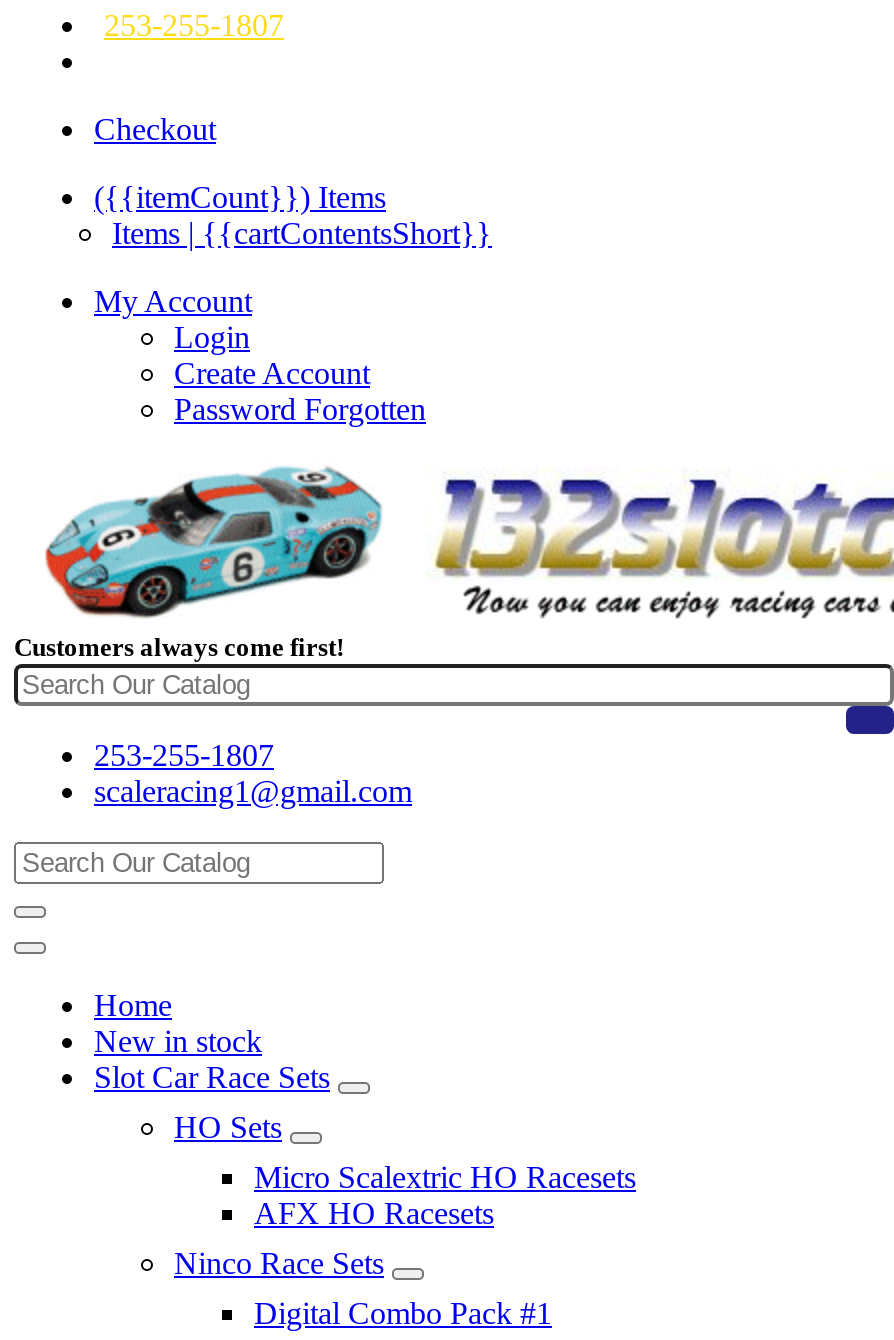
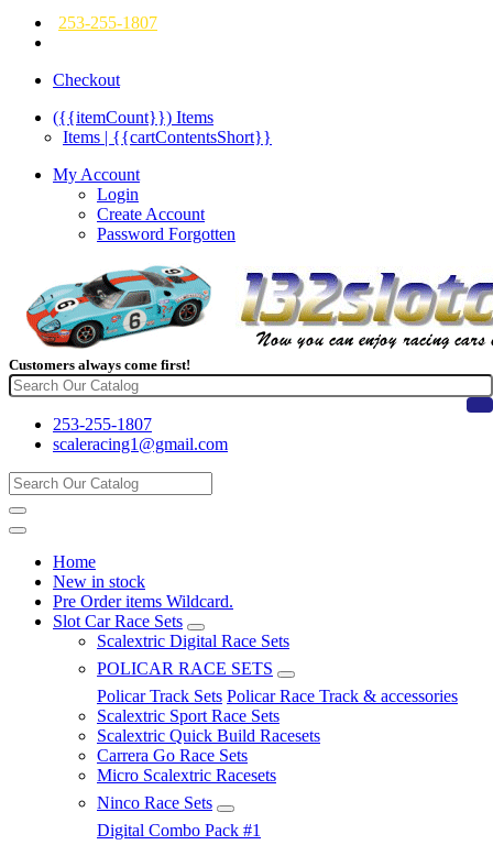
+ Pre Order items Wildcard.

- HO Sets
- Micro Scalextric HO Racesets
- AFX HO Racesets
+ Scalextric Digital Race Sets
+ POLICAR RACE SETS
+ Policar Track Sets Policar Race Track & accessories
+ Scalextric Sport Race Sets
+ Scalextric Quick Build Racesets
+ Carrera Go Race Sets
+ Micro Scalextric Racesets
